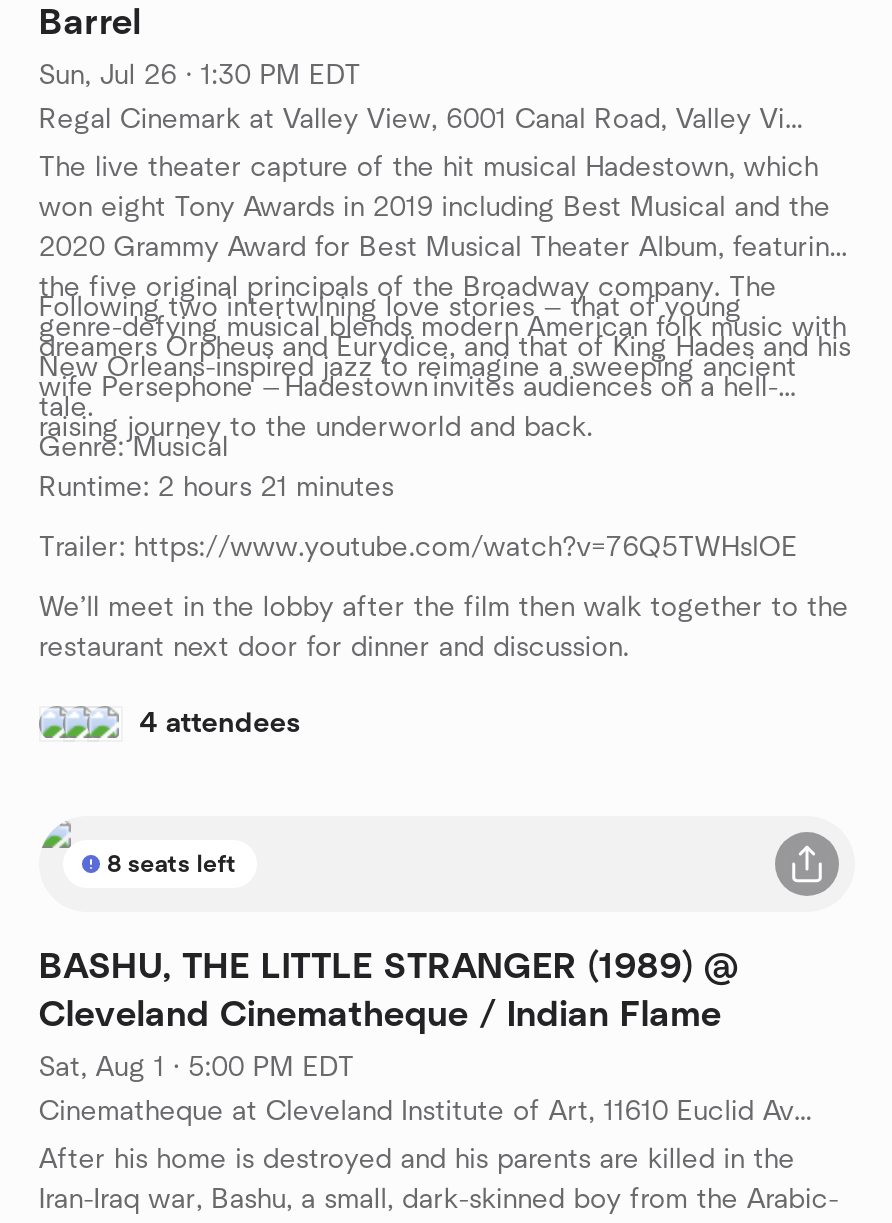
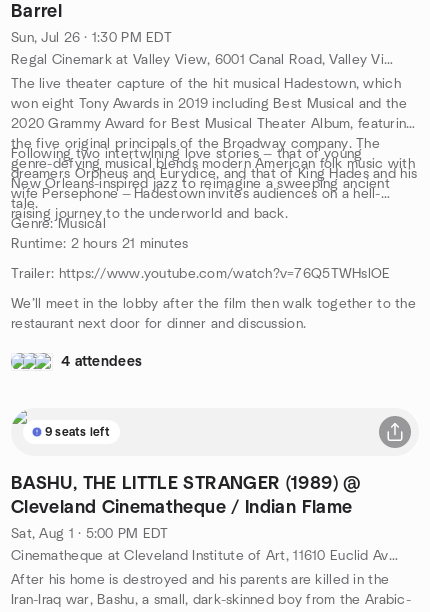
- 8 seats left
+ 9 seats left
